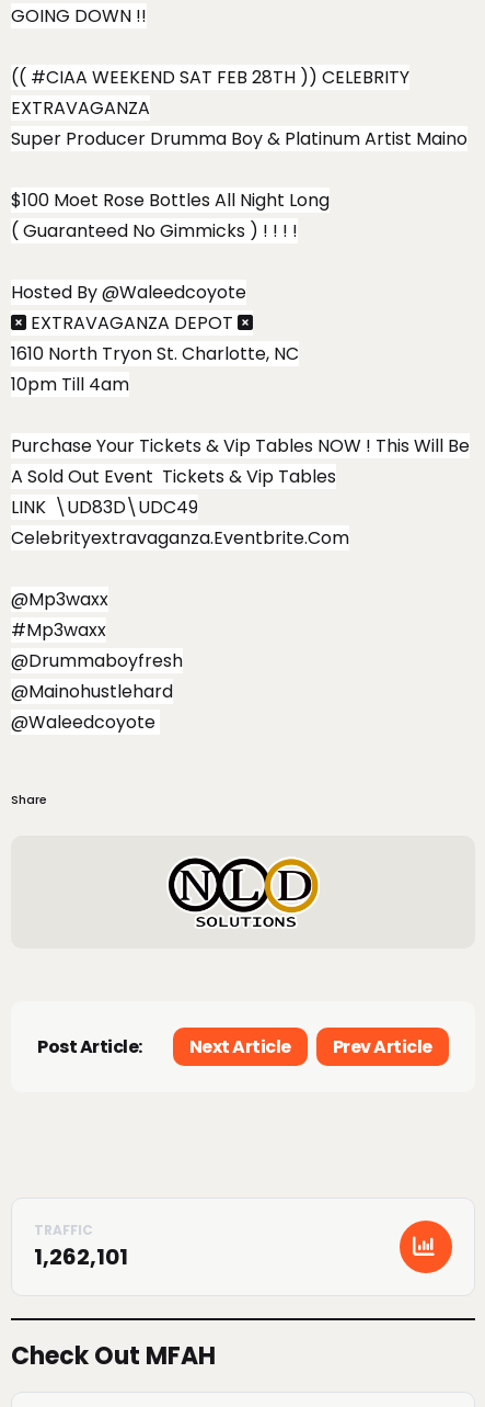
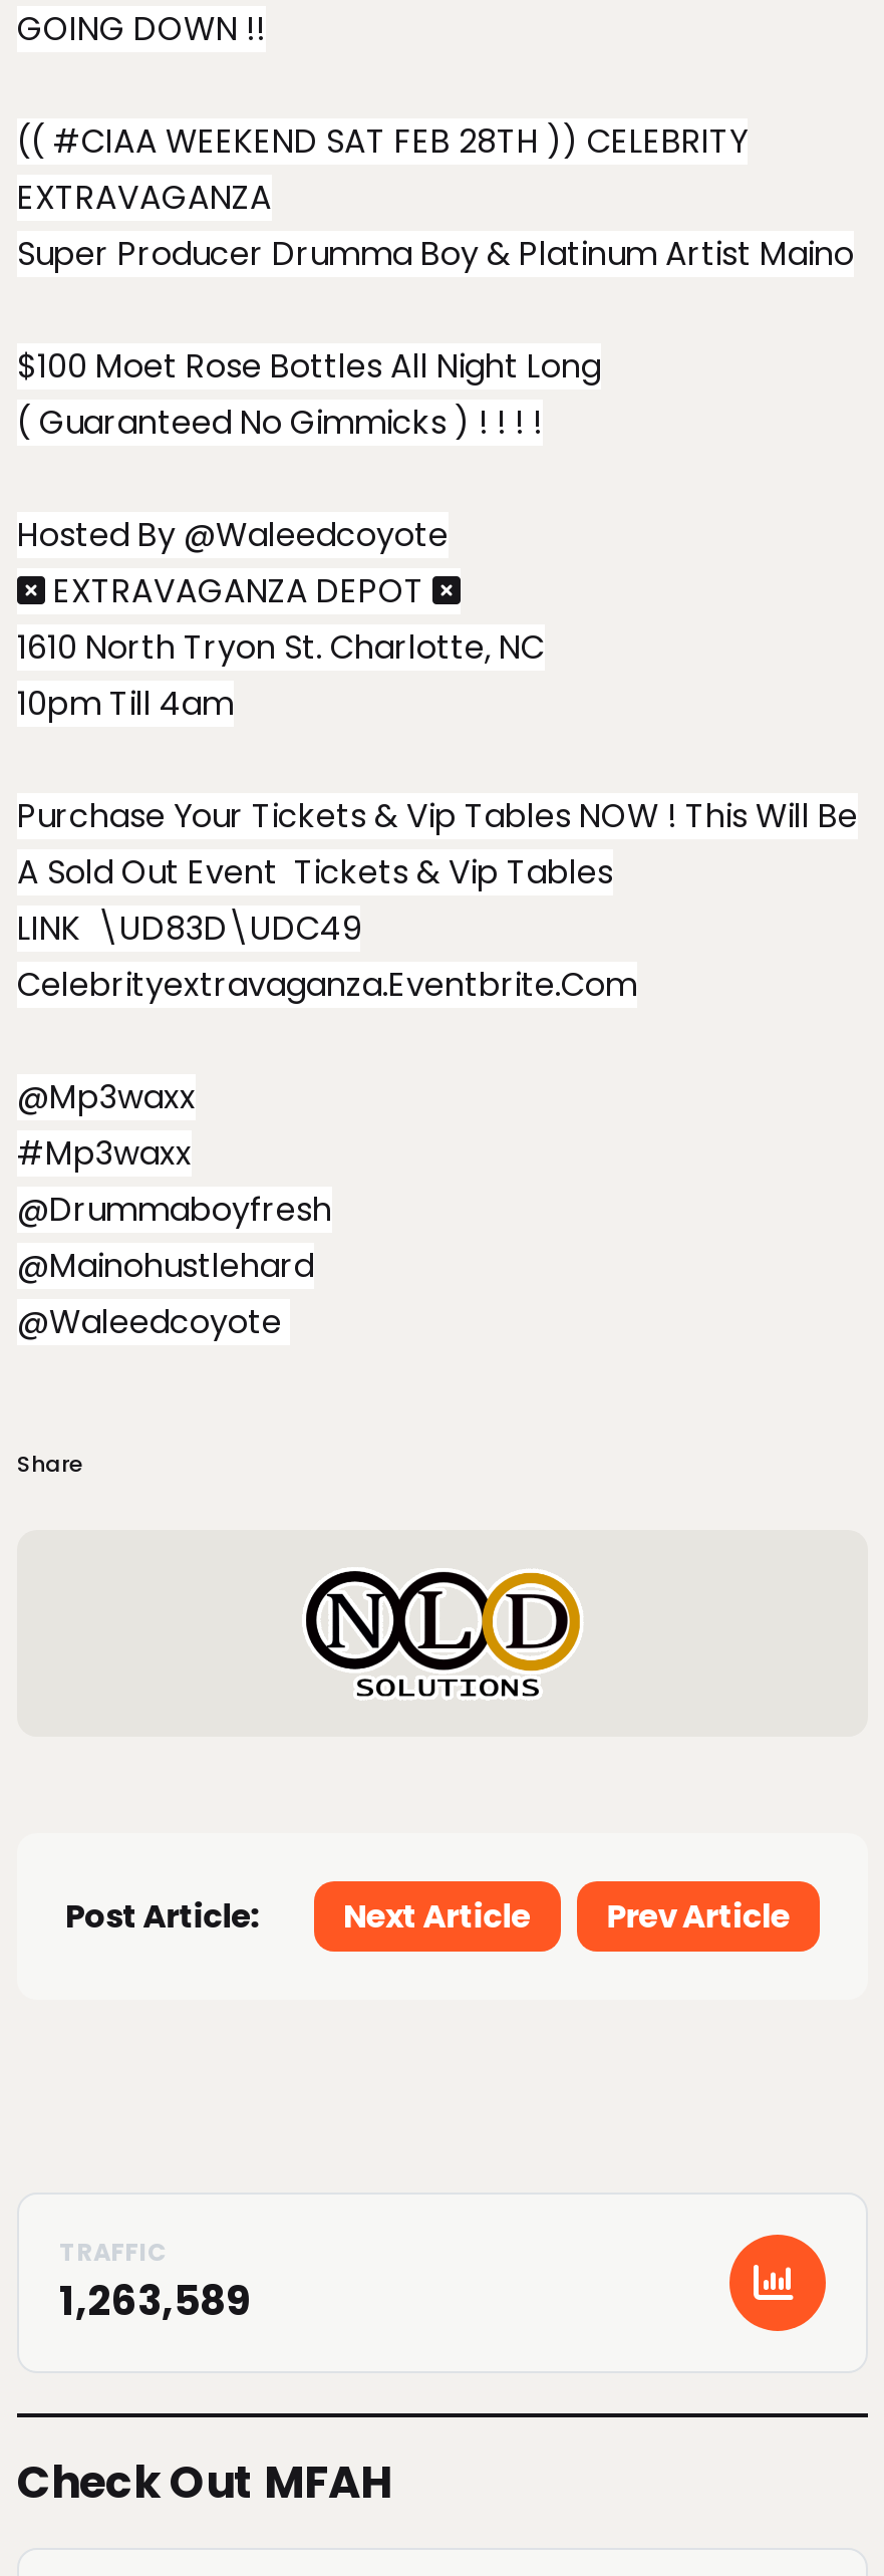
- 1,262,101
+ 1,263,589
